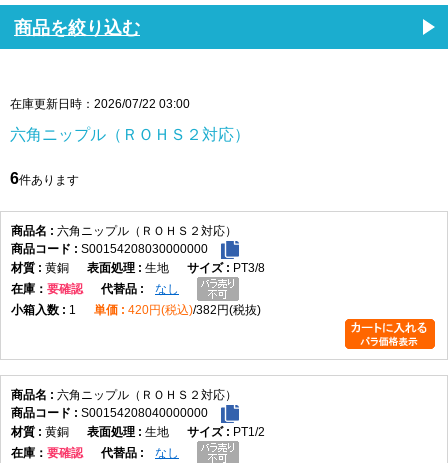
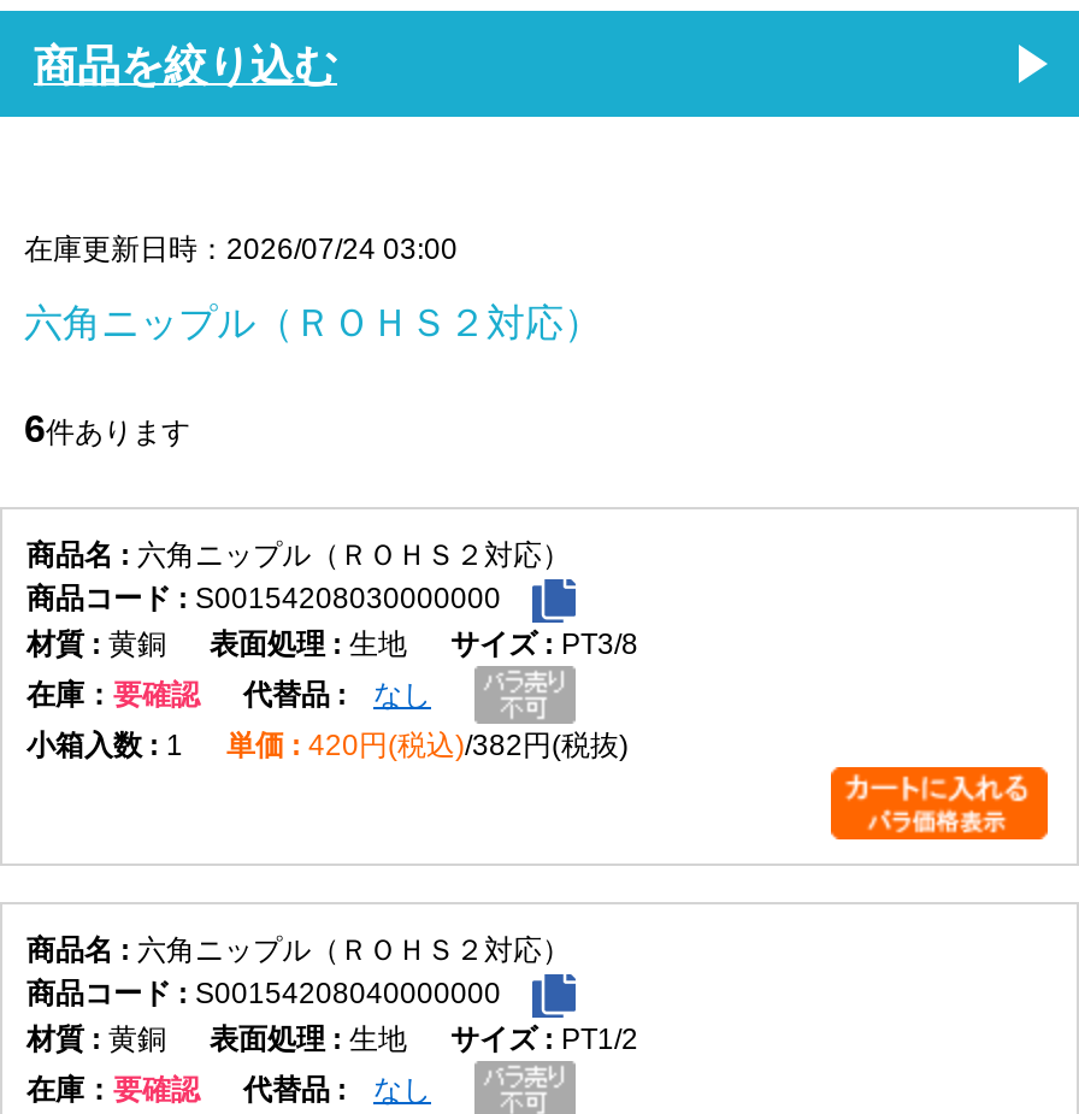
- 在庫更新日時：2026/07/22 03:00
+ 在庫更新日時：2026/07/24 03:00
